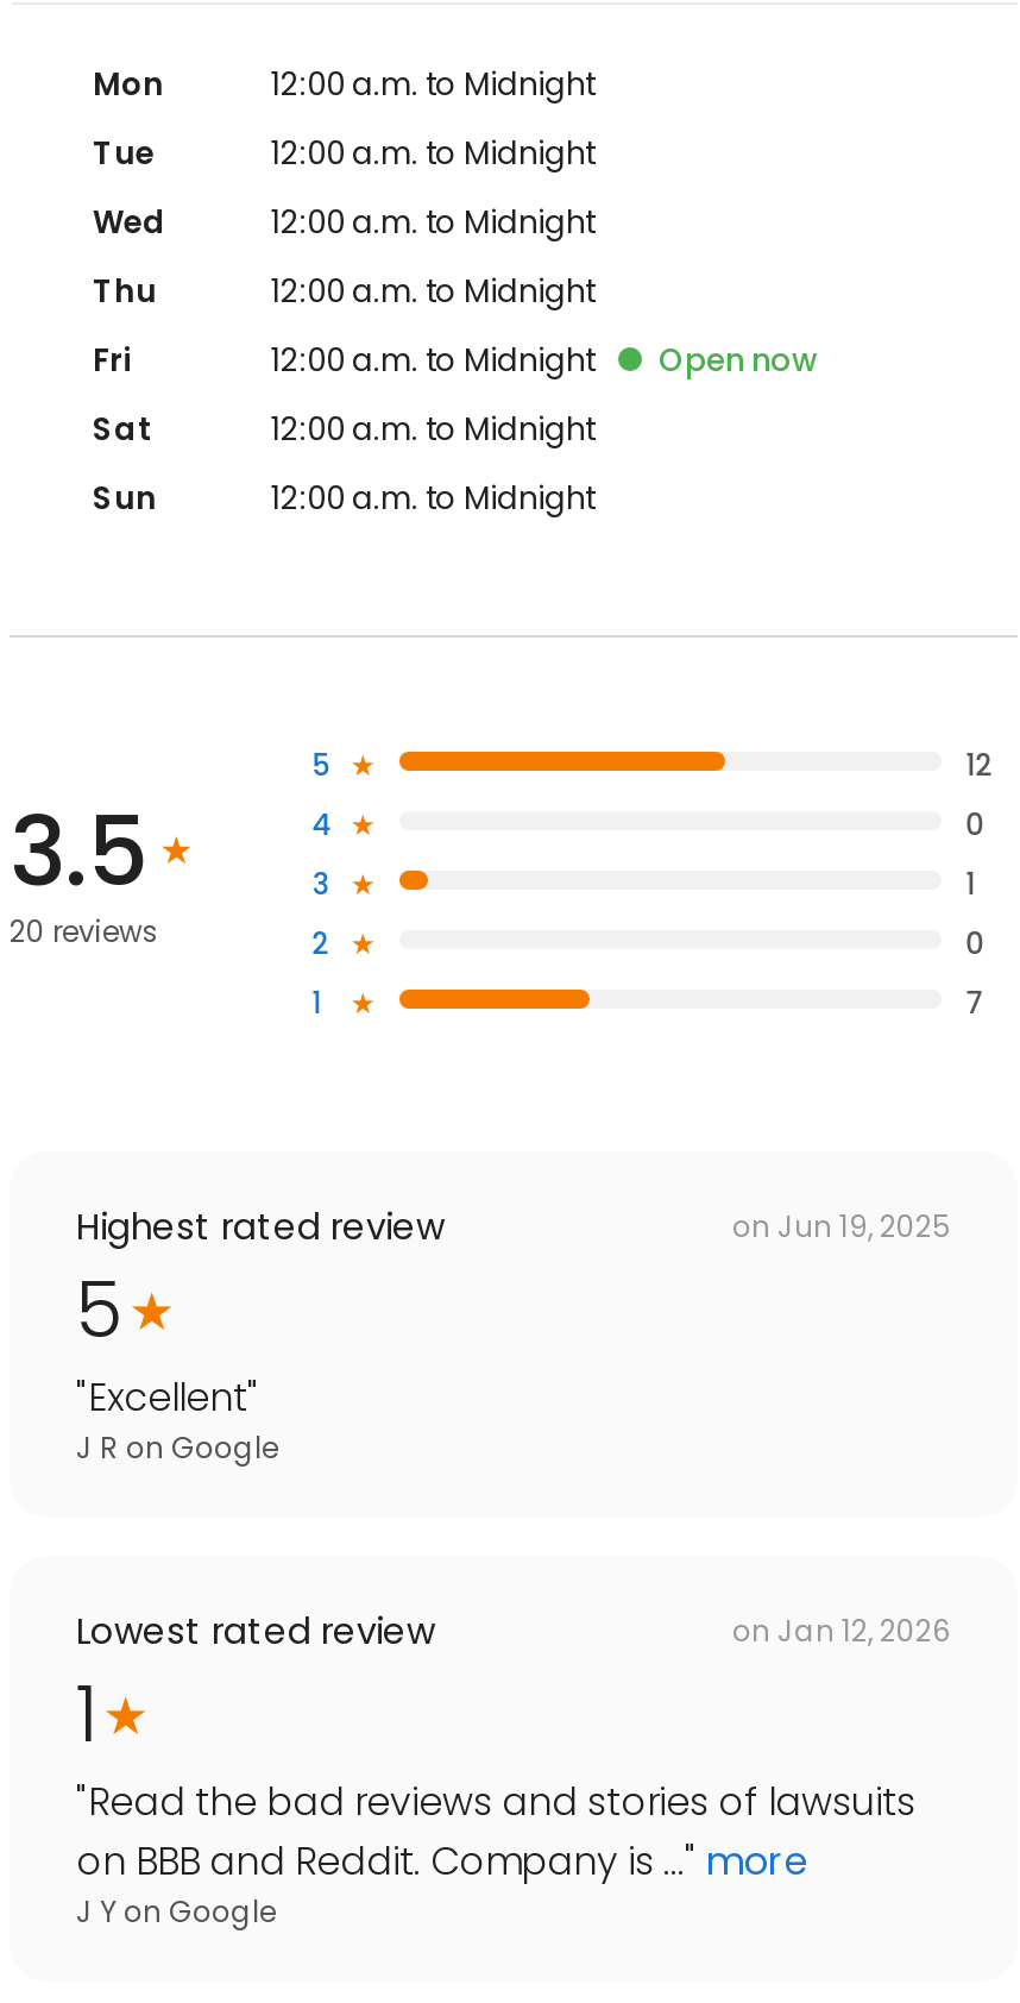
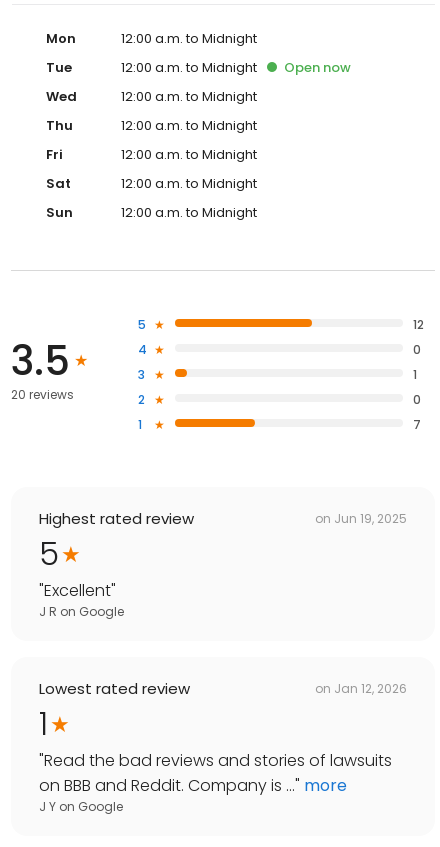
moved up: Open now
